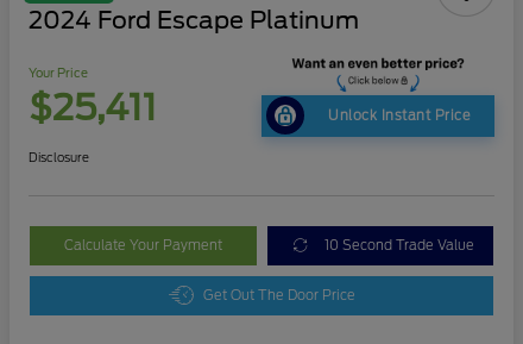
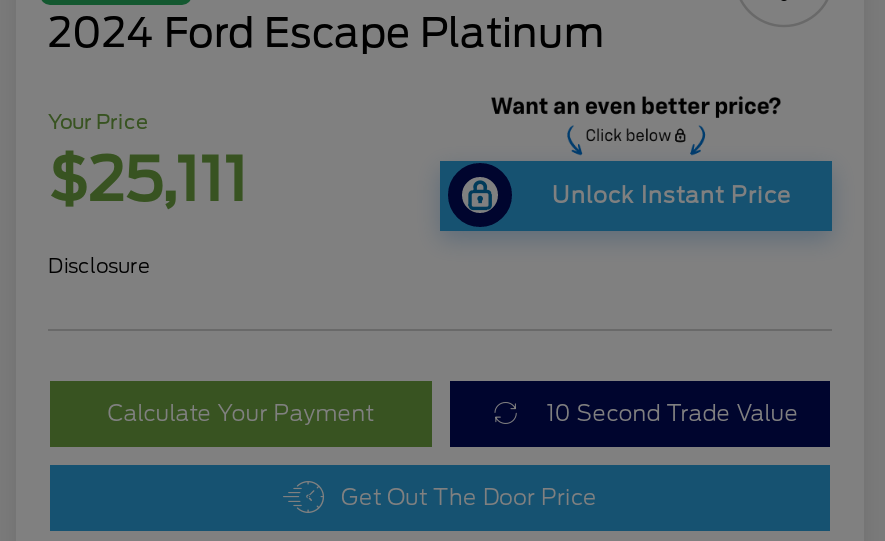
- $25,411
+ $25,111
